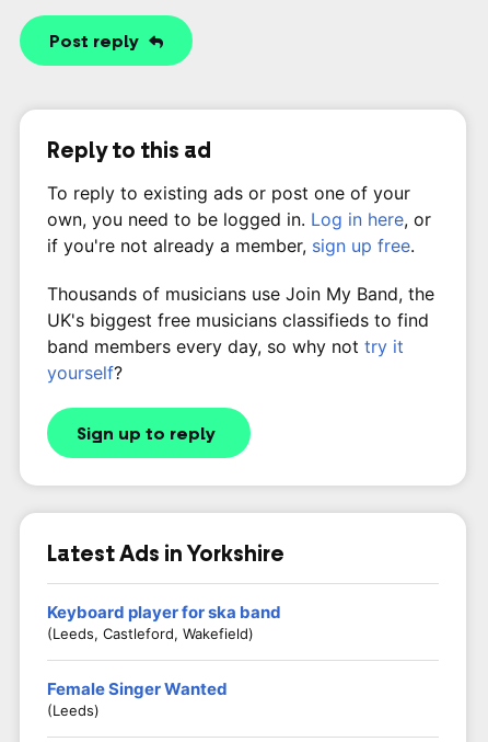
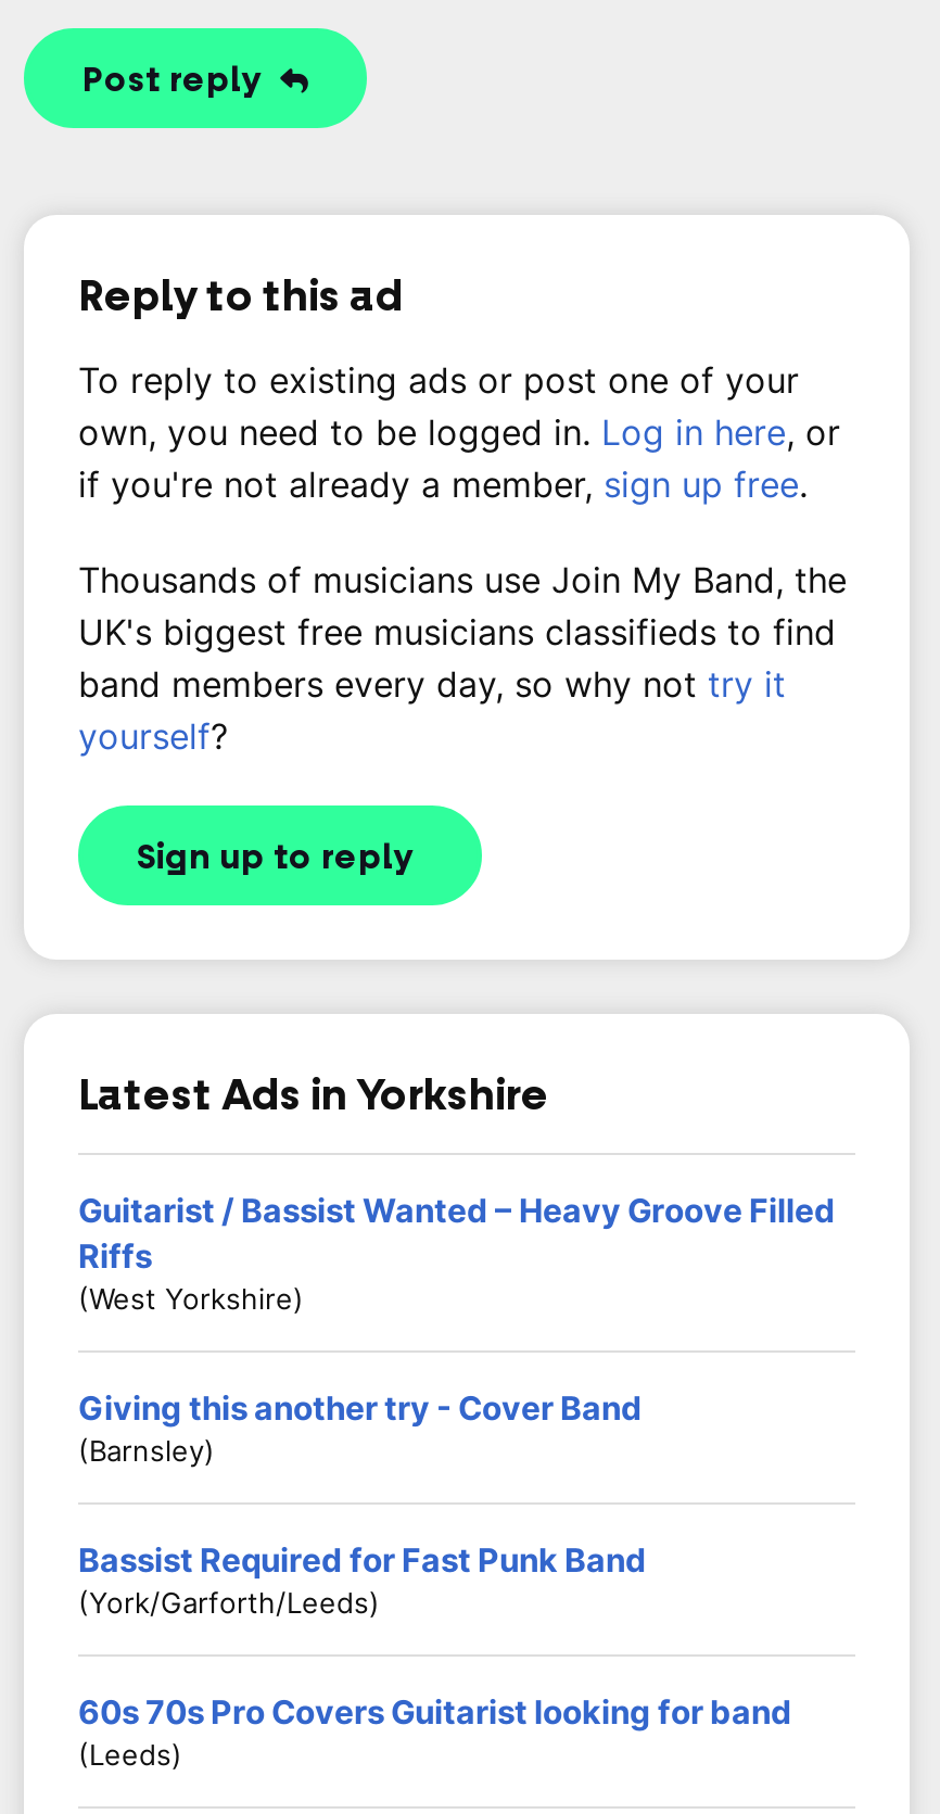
- Keyboard player for ska band
- (Leeds, Castleford, Wakefield)
- Female Singer Wanted
+ Guitarist / Bassist Wanted – Heavy Groove Filled
+ Riffs
+ (West Yorkshire)
+ Giving this another try - Cover Band
+ (Barnsley)
+ Bassist Required for Fast Punk Band
+ (York/Garforth/Leeds)
+ 60s 70s Pro Covers Guitarist looking for band
